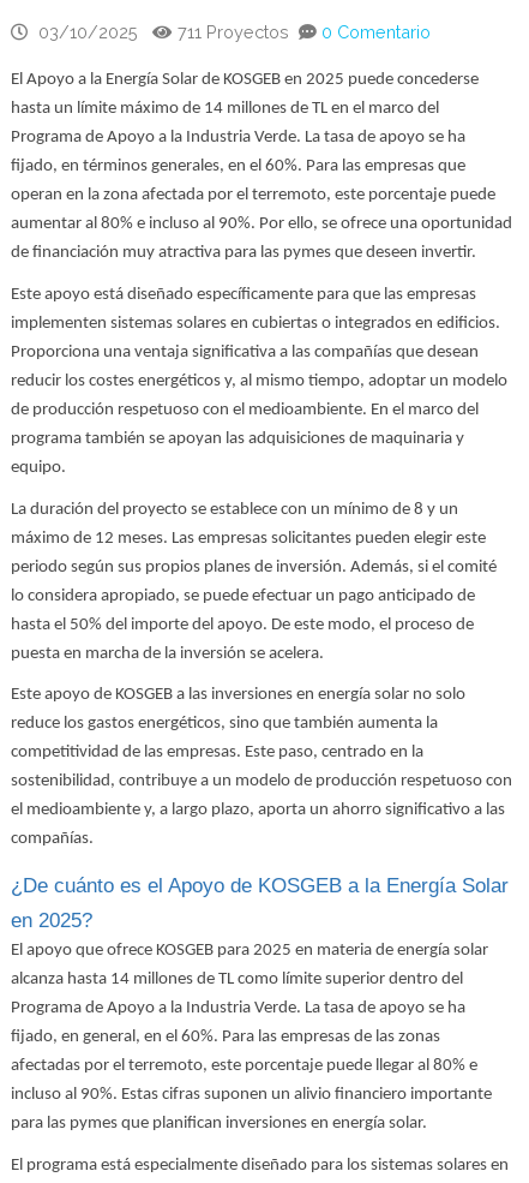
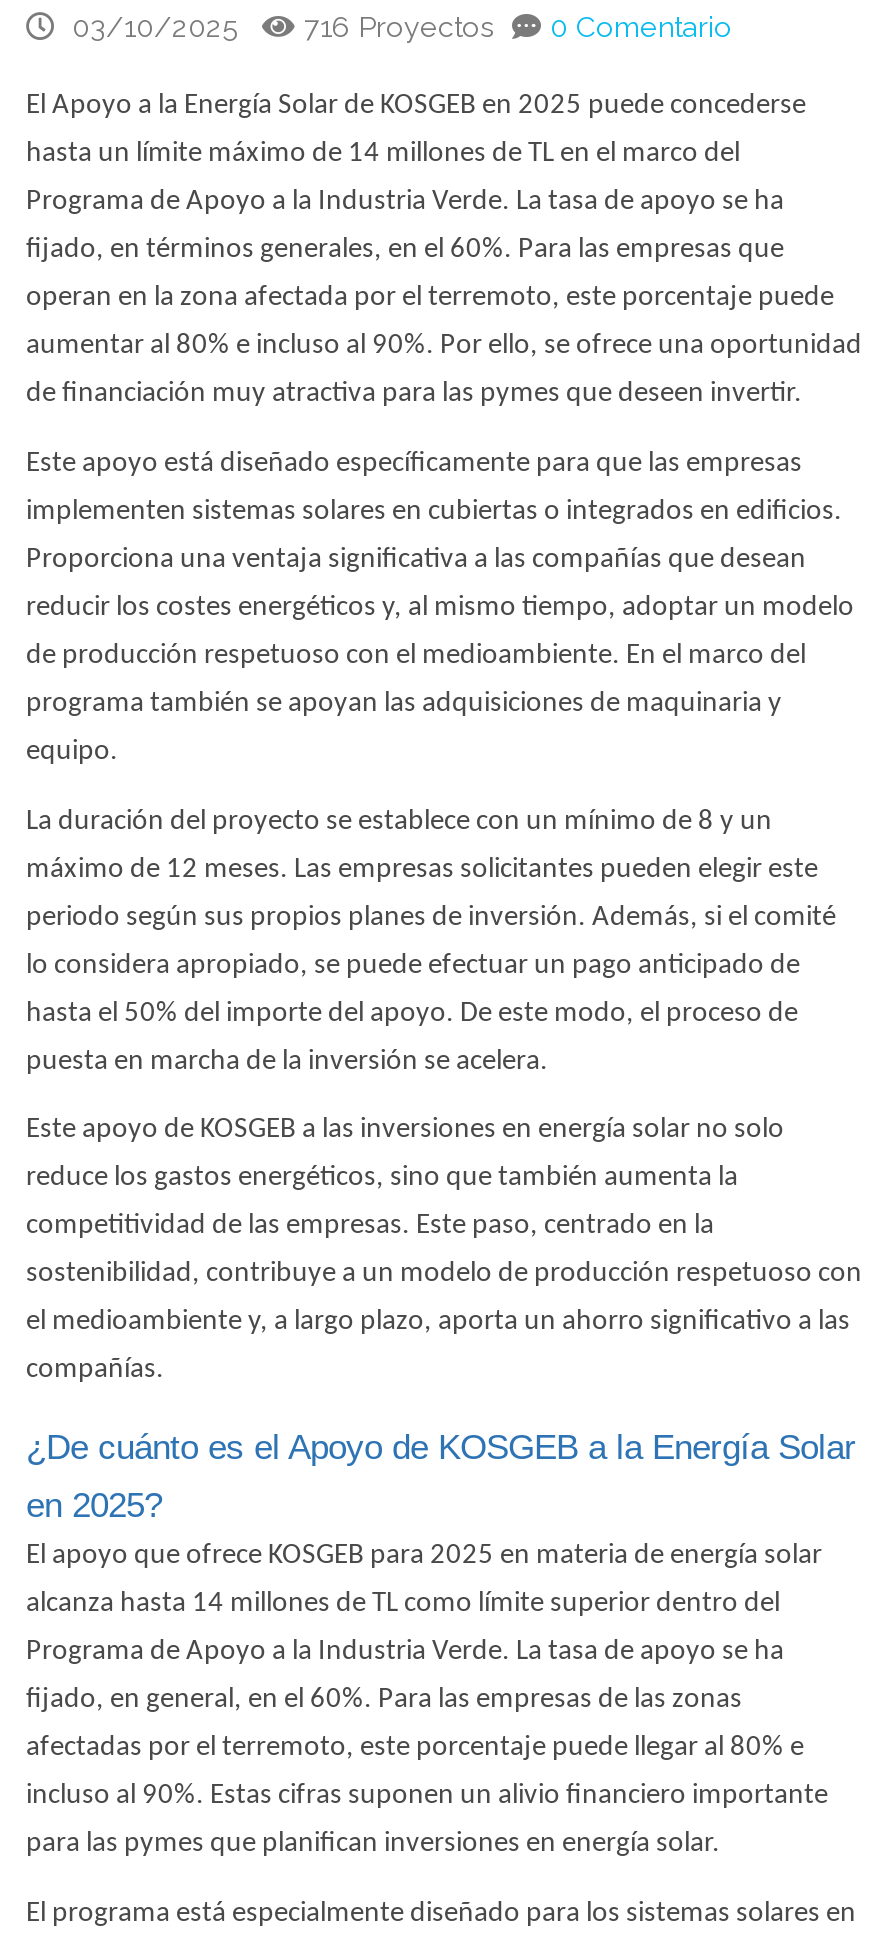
- 03/10/2025 711 Proyectos 0 Comentario
+ 03/10/2025 716 Proyectos 0 Comentario
